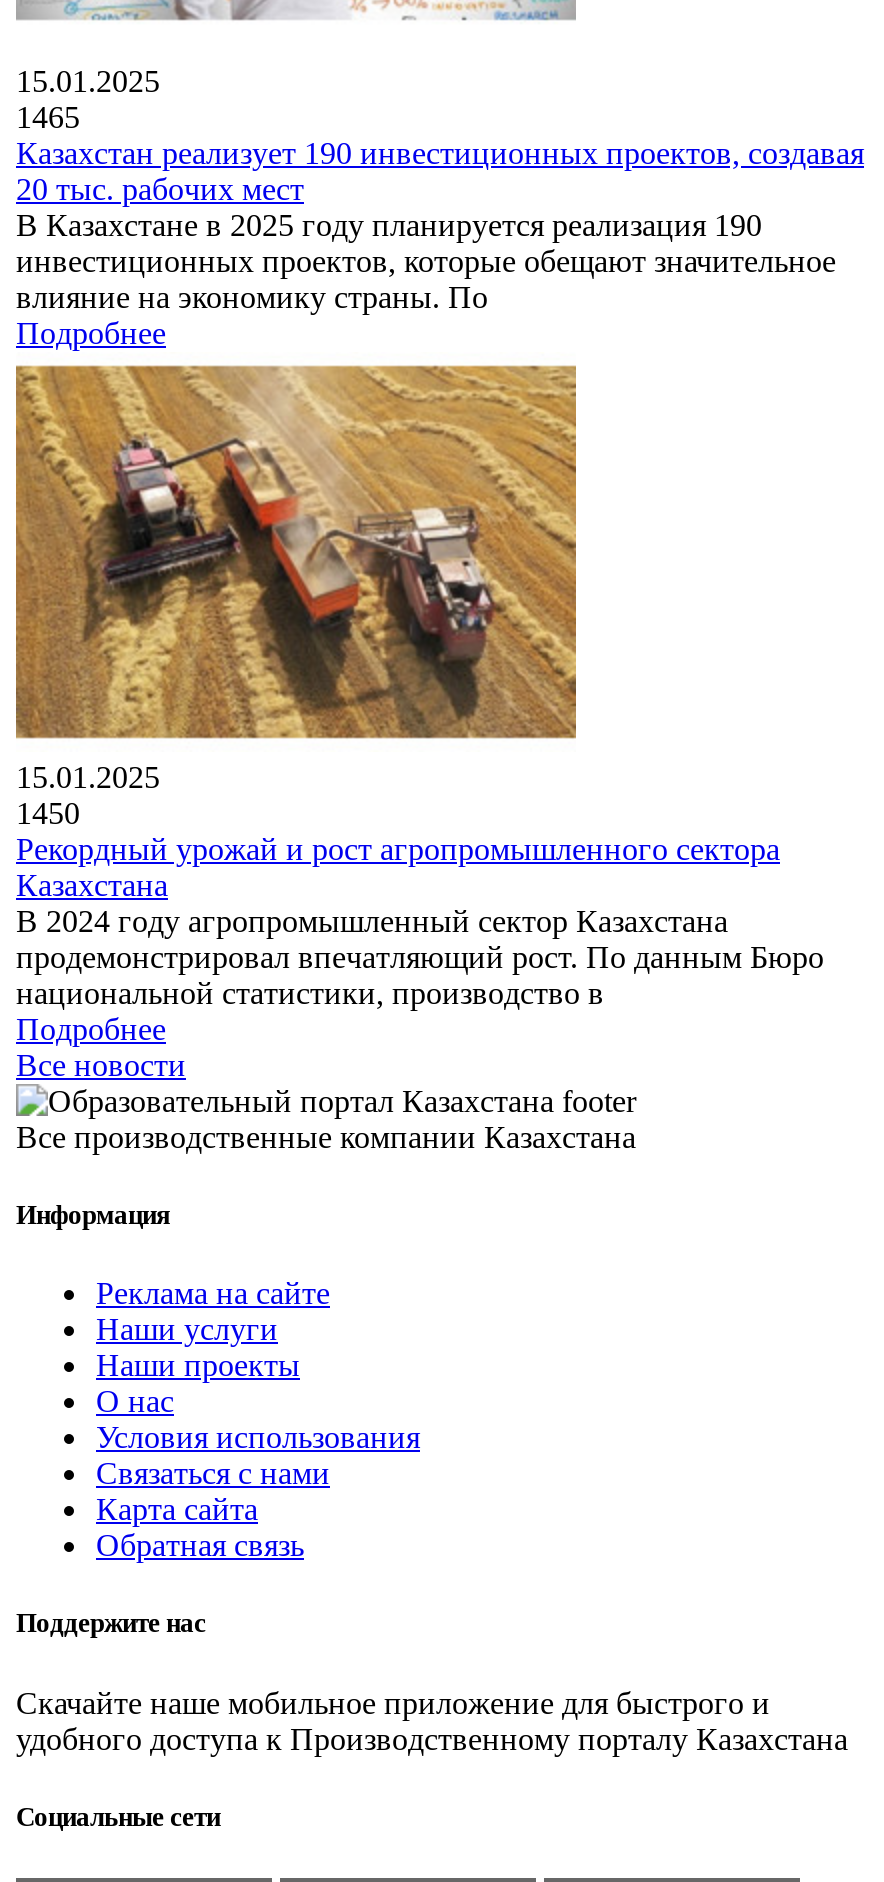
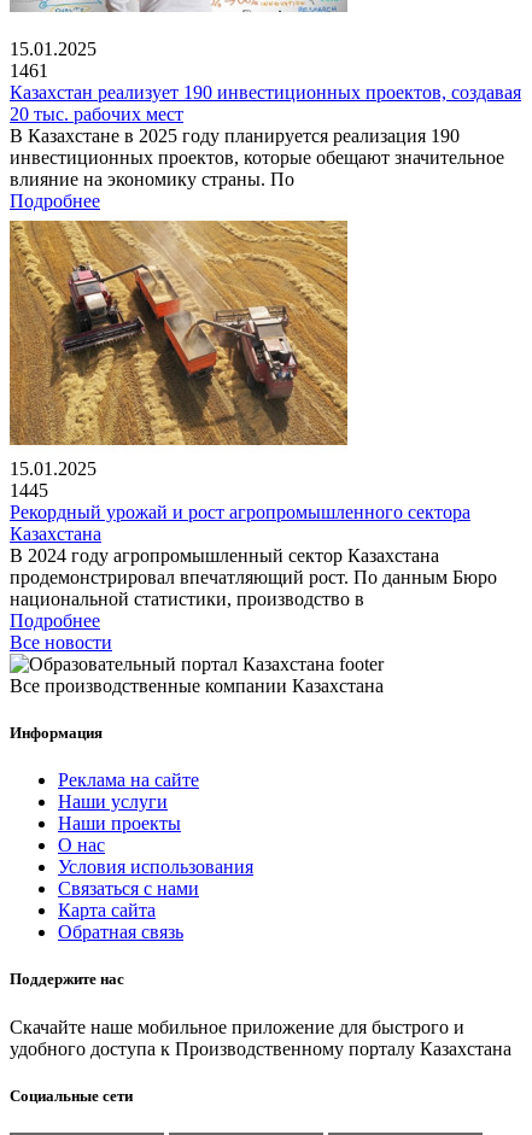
- 1465
+ 1461

- 1450
+ 1445
